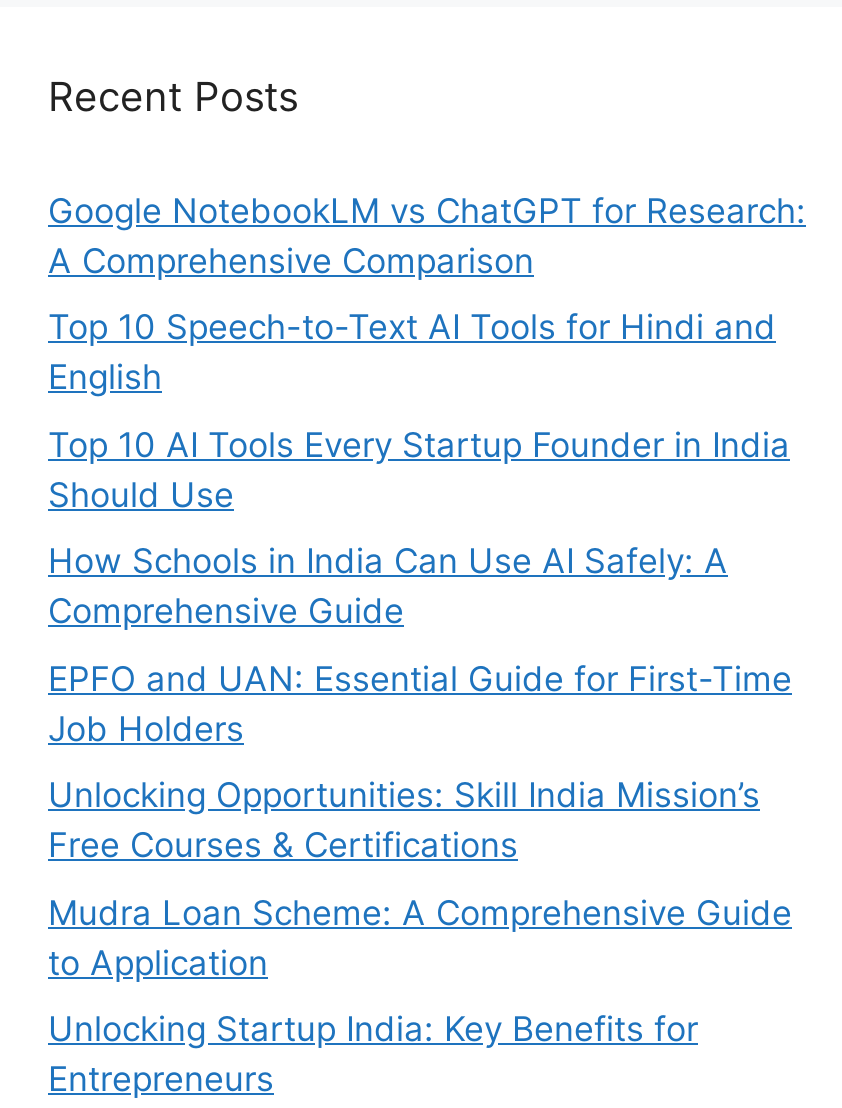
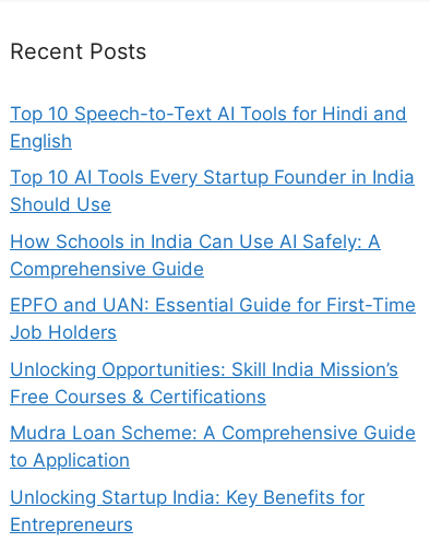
- Google NotebookLM vs ChatGPT for Research:
- A Comprehensive Comparison
